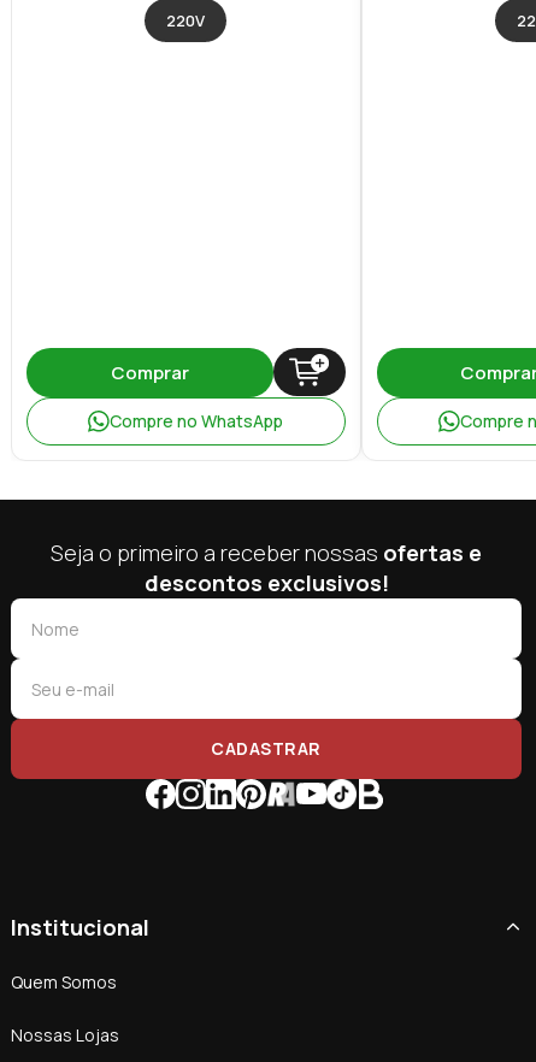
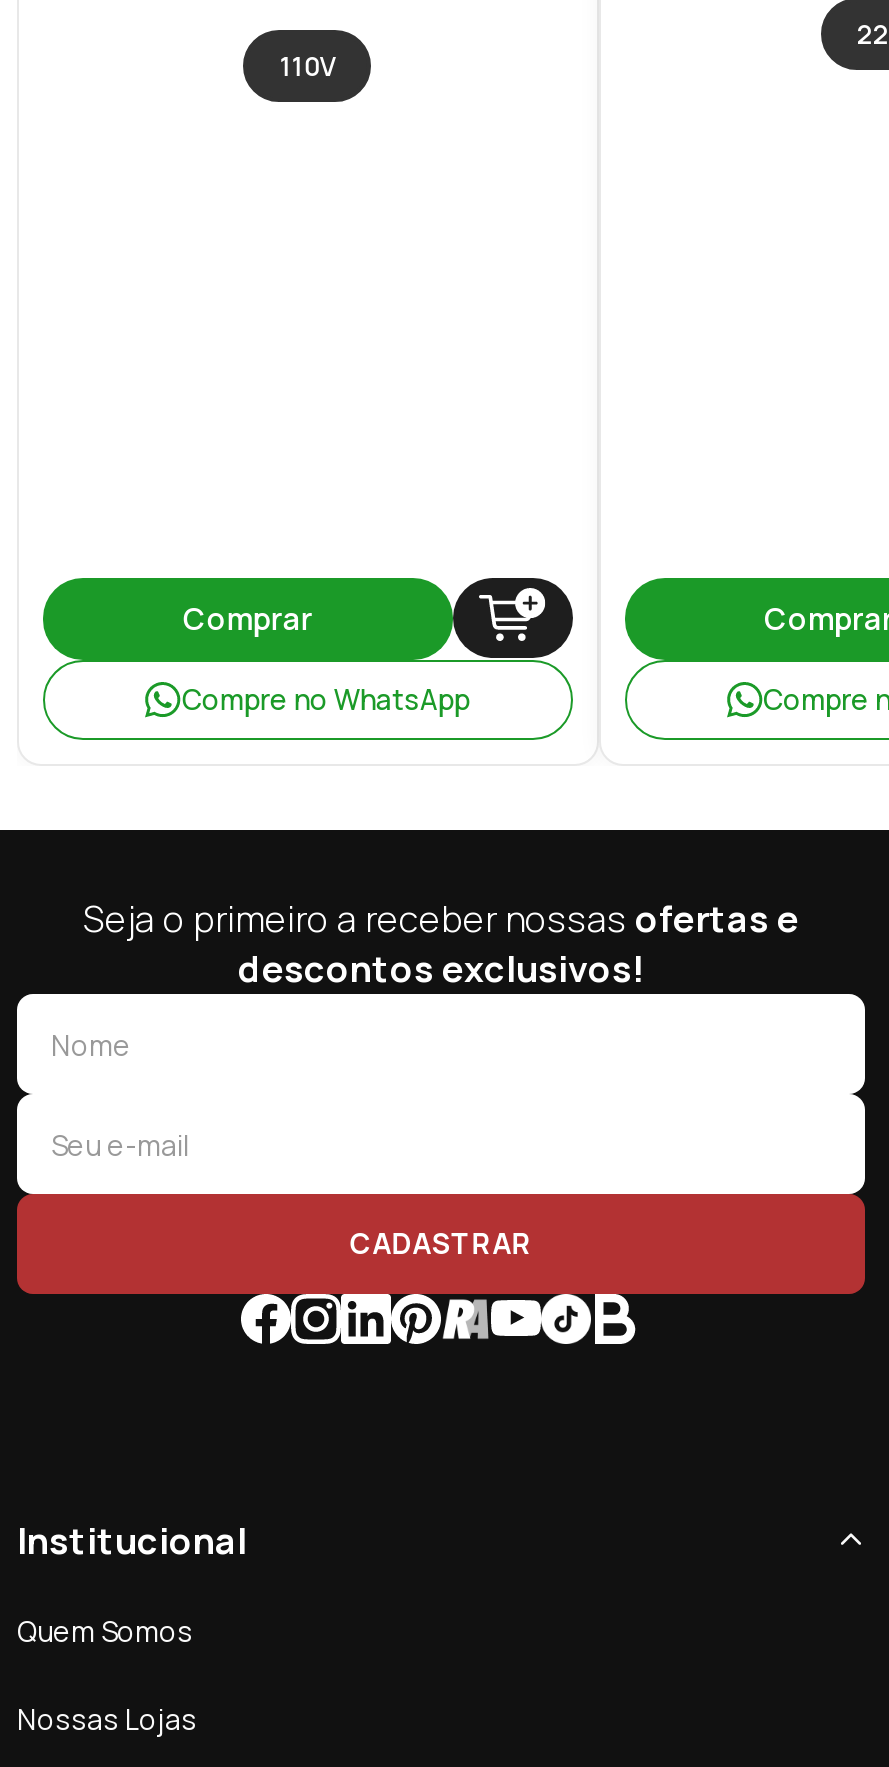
- 220V
+ 110V
